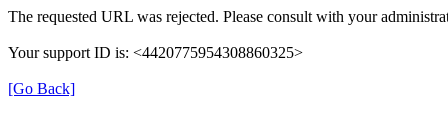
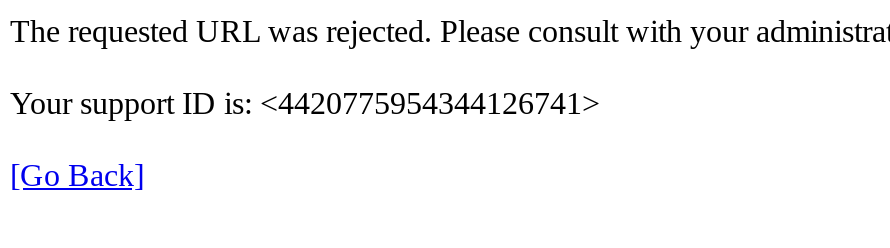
- Your support ID is: <4420775954308860325>
+ Your support ID is: <4420775954344126741>
